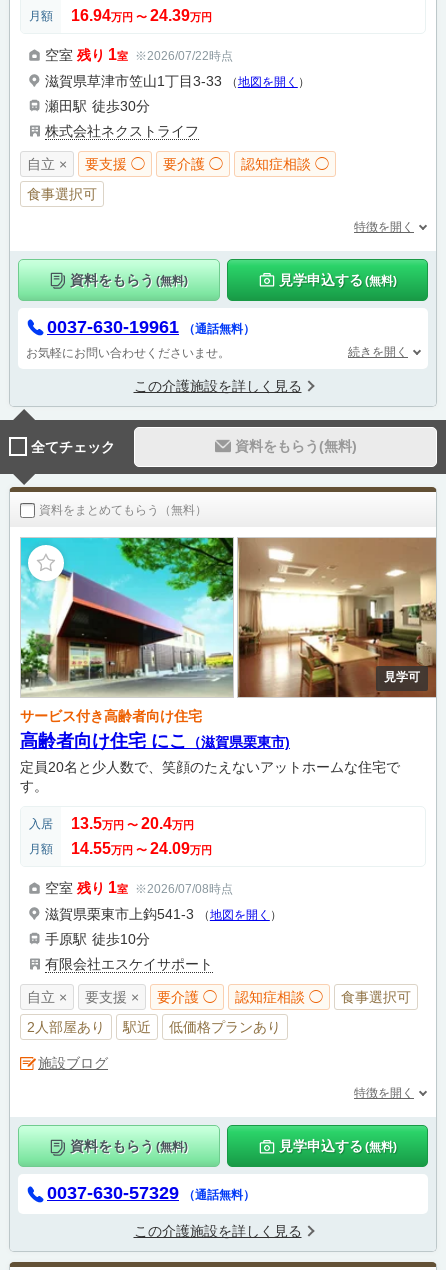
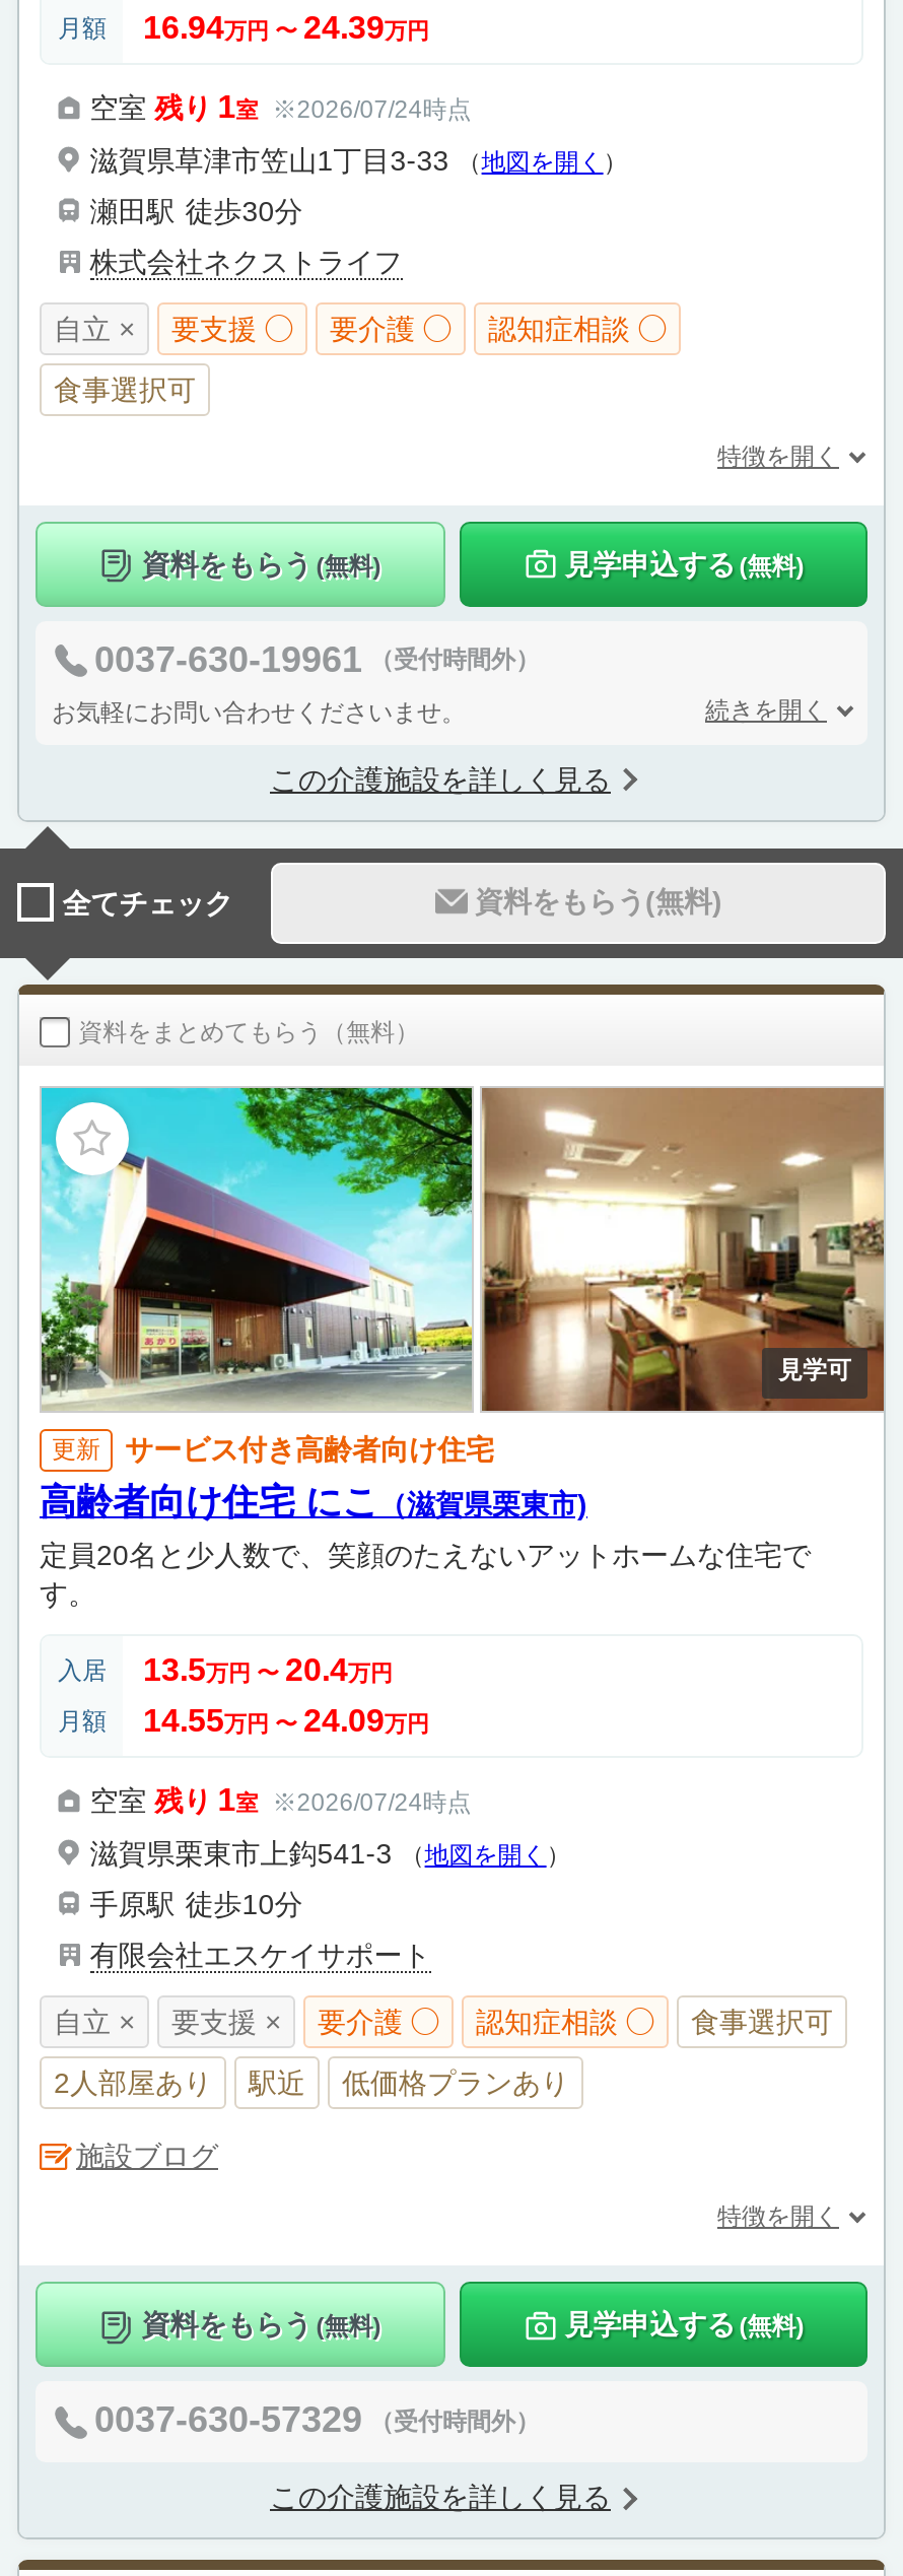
- 空室残り 1室 ※2026/07/22時点
+ 空室残り 1室 ※2026/07/24時点

- 0037-630-19961 （通話無料）
+ 0037-630-19961 （受付時間外）

+ 更新

- 空室残り 1室 ※2026/07/08時点
+ 空室残り 1室 ※2026/07/24時点

- 0037-630-57329 （通話無料）
+ 0037-630-57329 （受付時間外）
